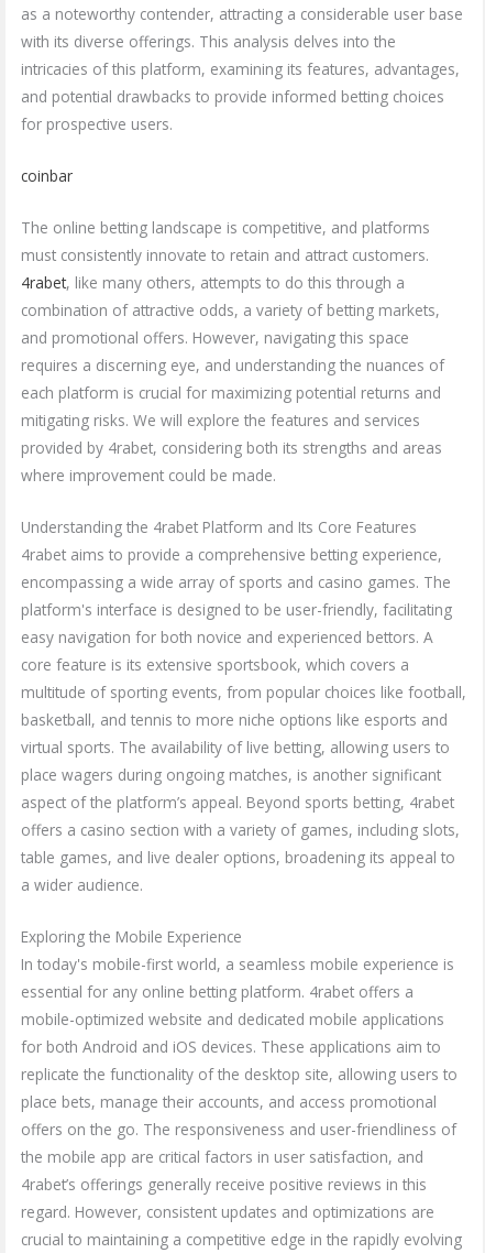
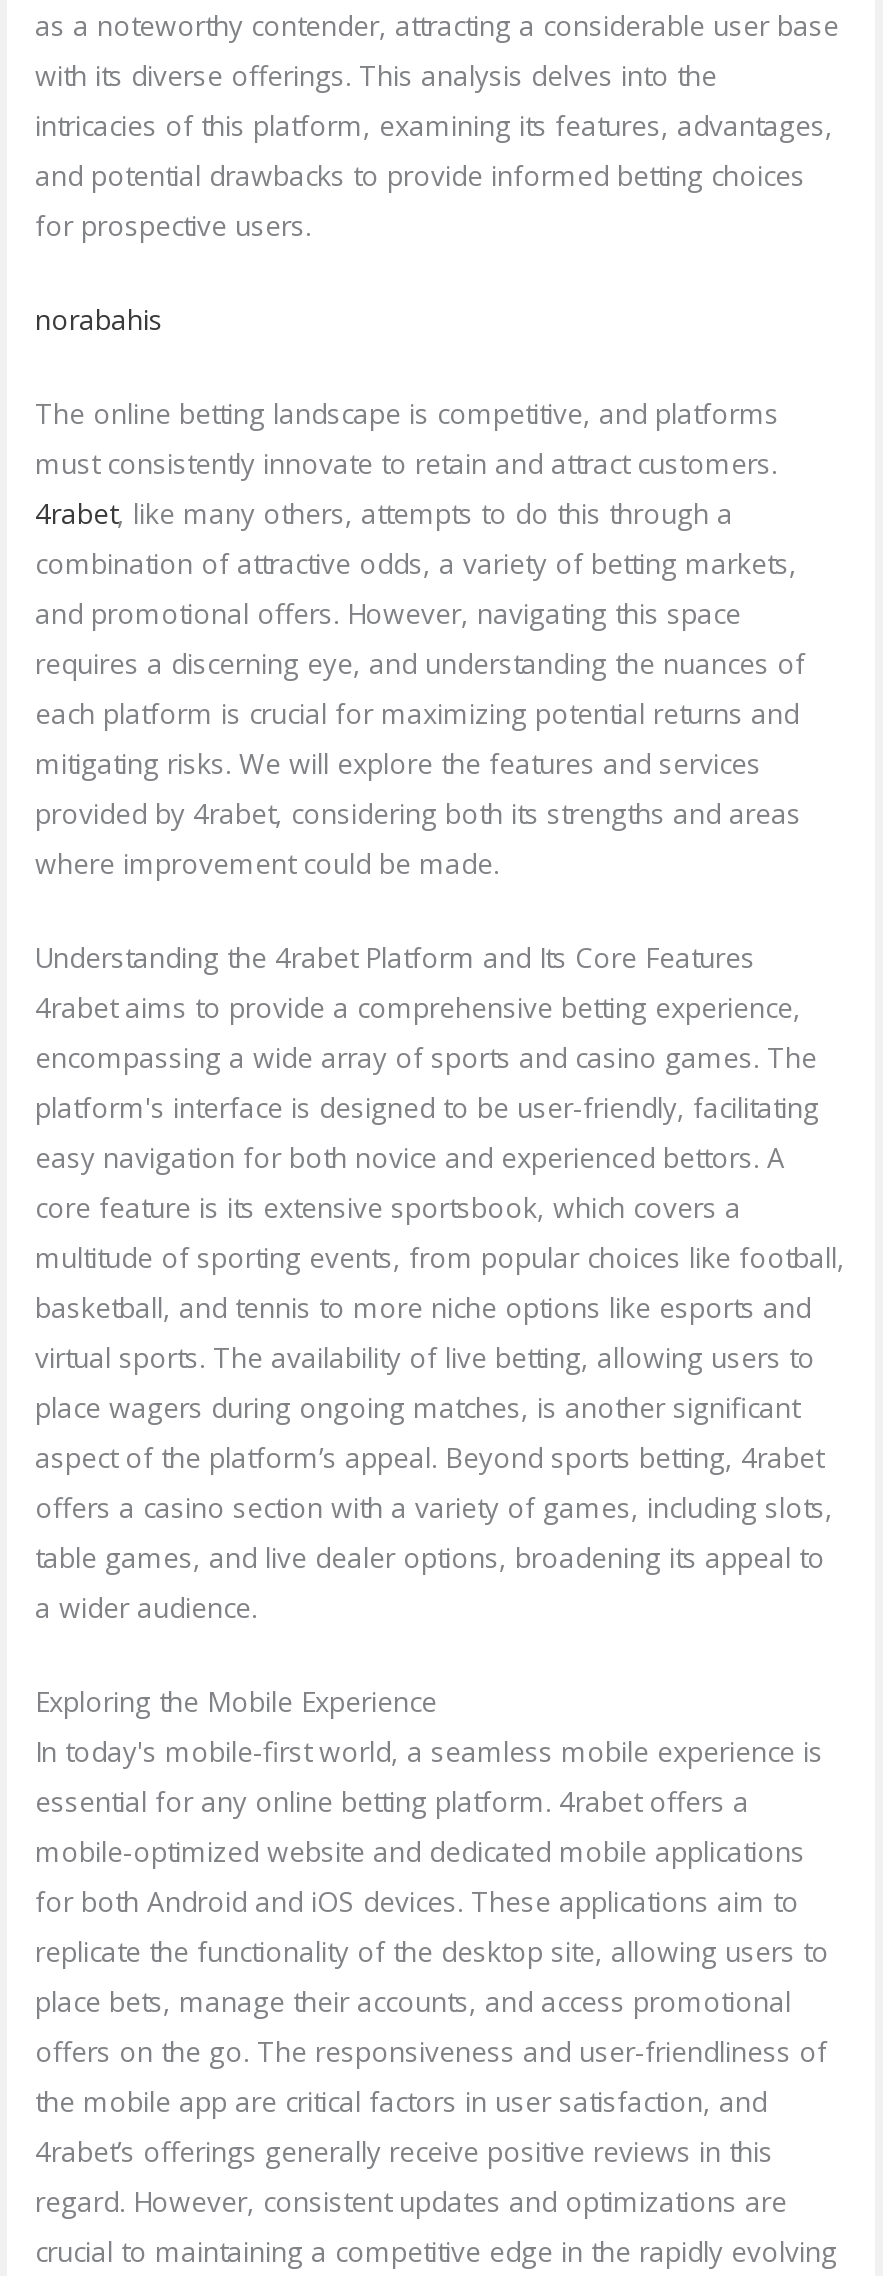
- coinbar
+ norabahis
